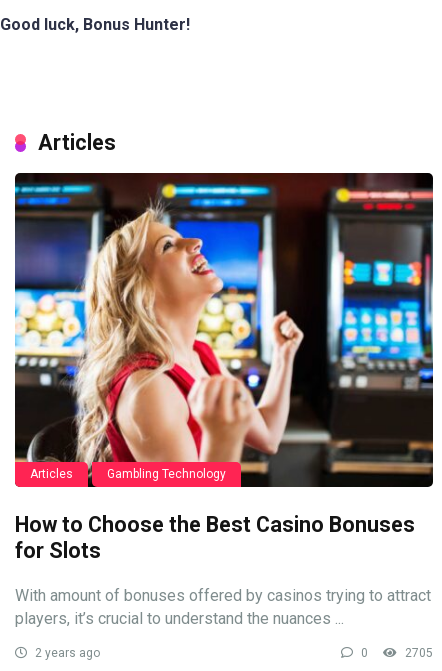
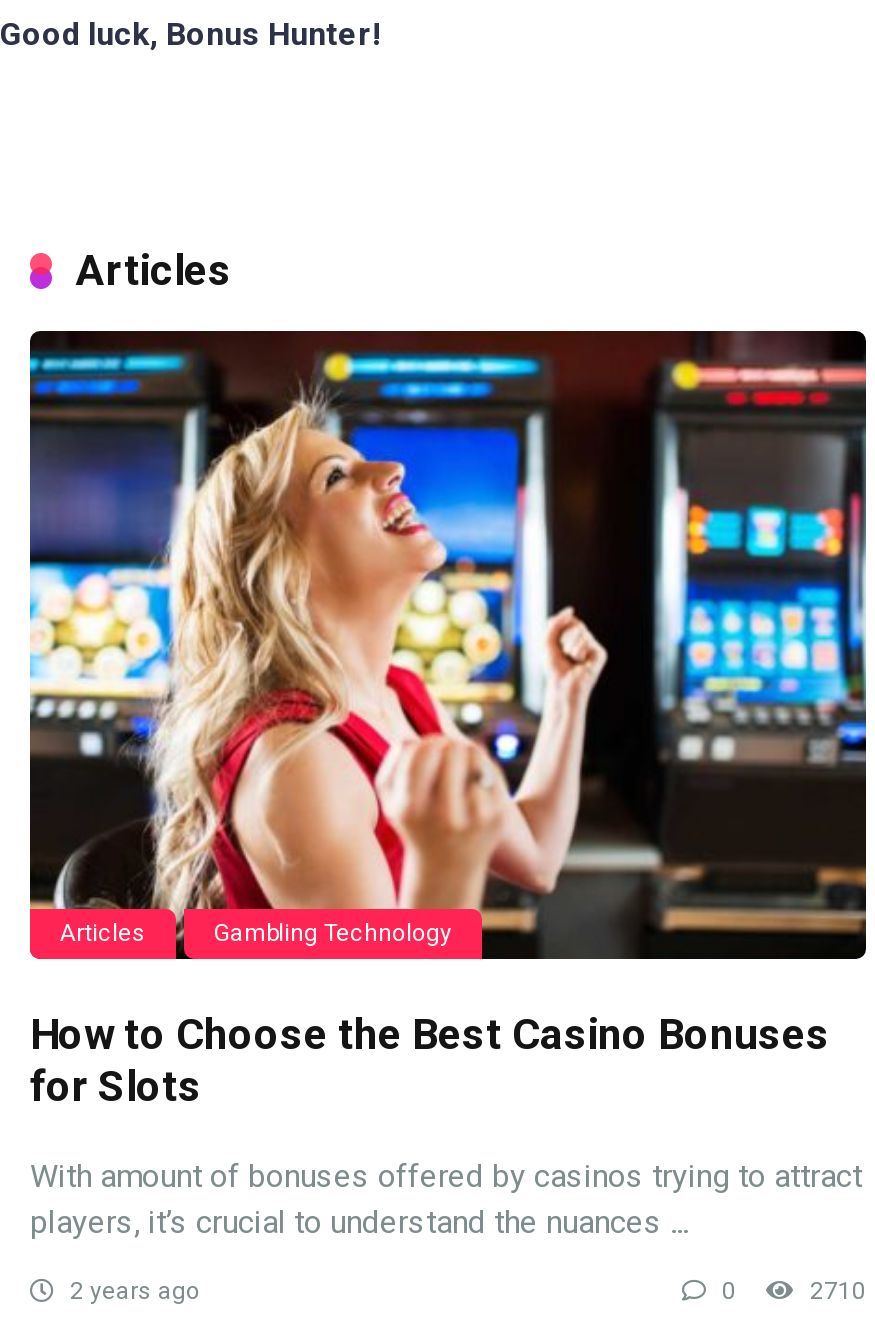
- 2705
+ 2710
